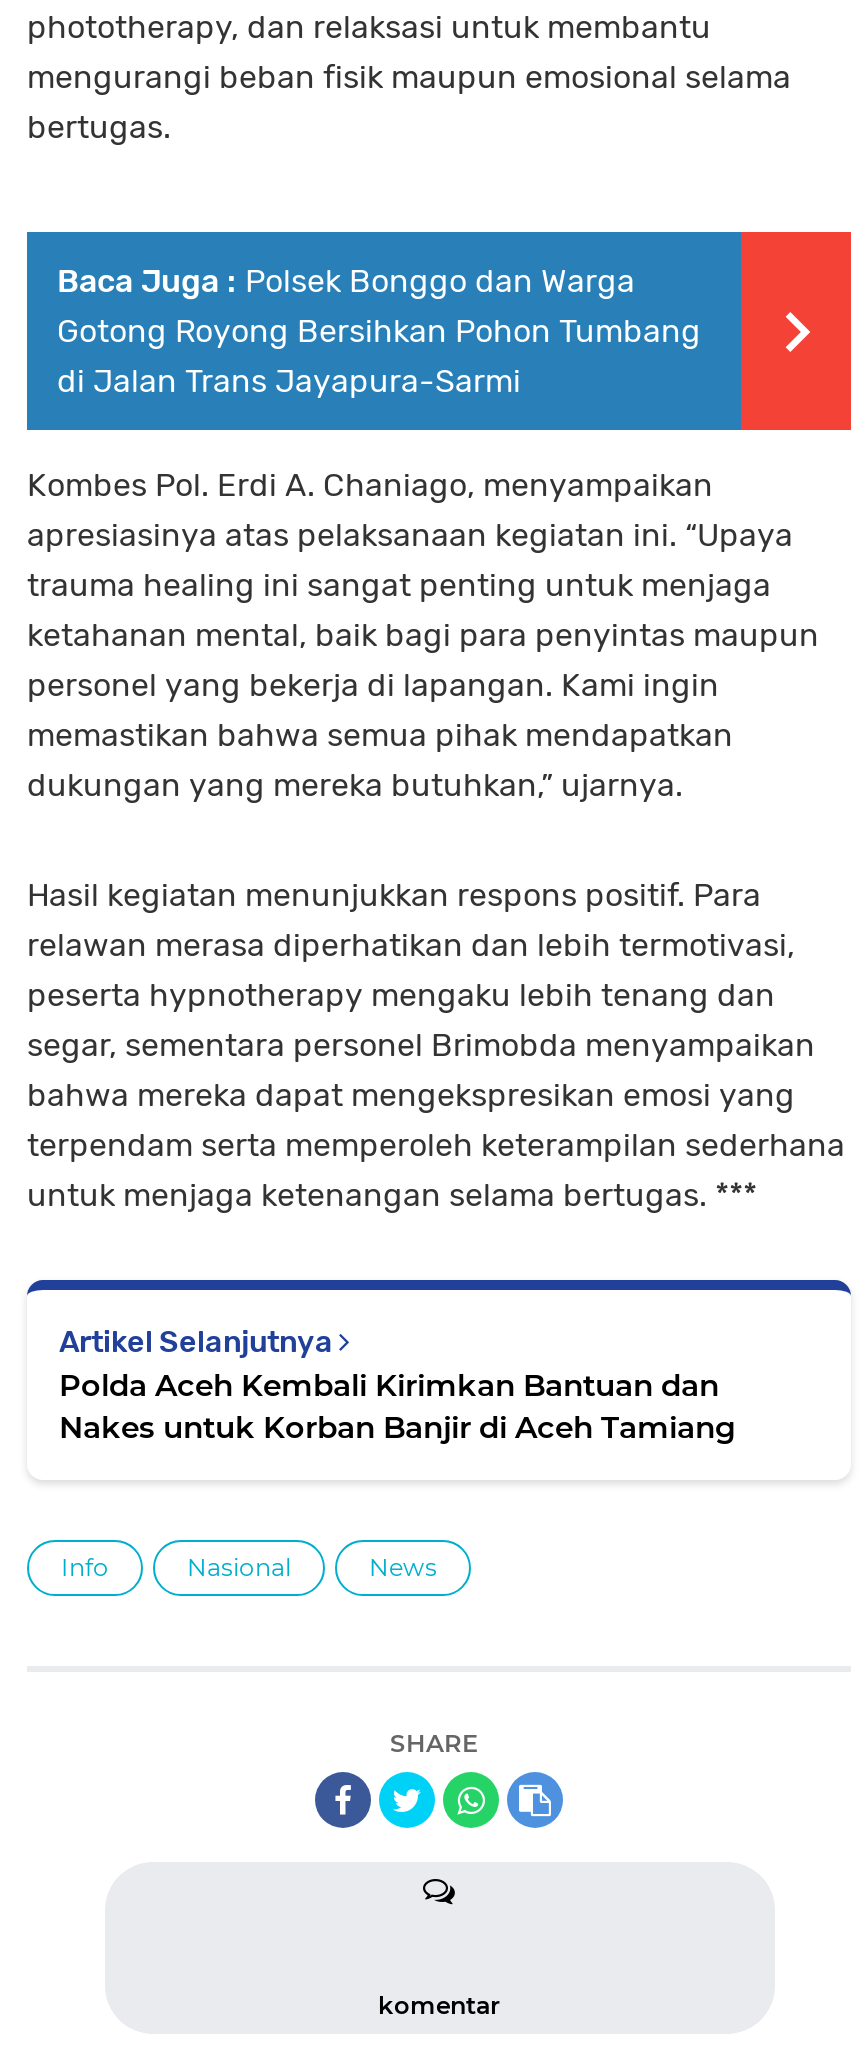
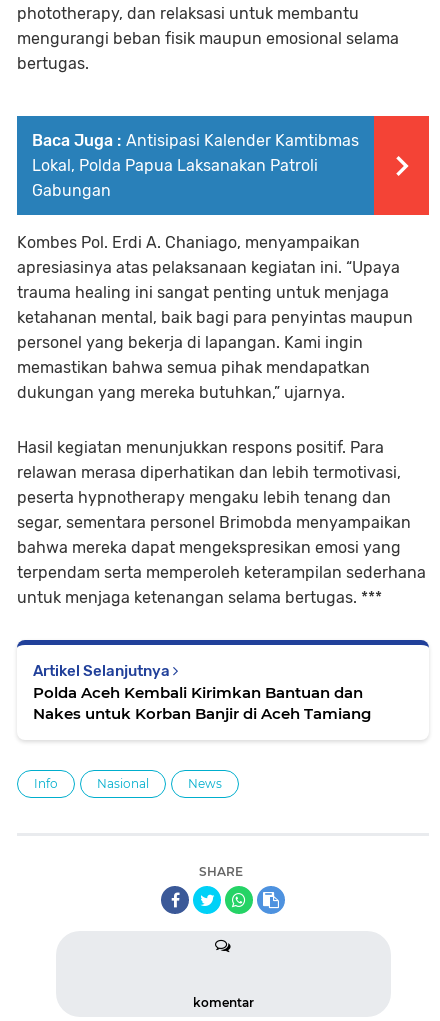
- Baca Juga : Polsek Bonggo dan Warga
- Gotong Royong Bersihkan Pohon Tumbang
- di Jalan Trans Jayapura-Sarmi
+ Baca Juga : Antisipasi Kalender Kamtibmas
+ Lokal, Polda Papua Laksanakan Patroli
+ Gabungan
